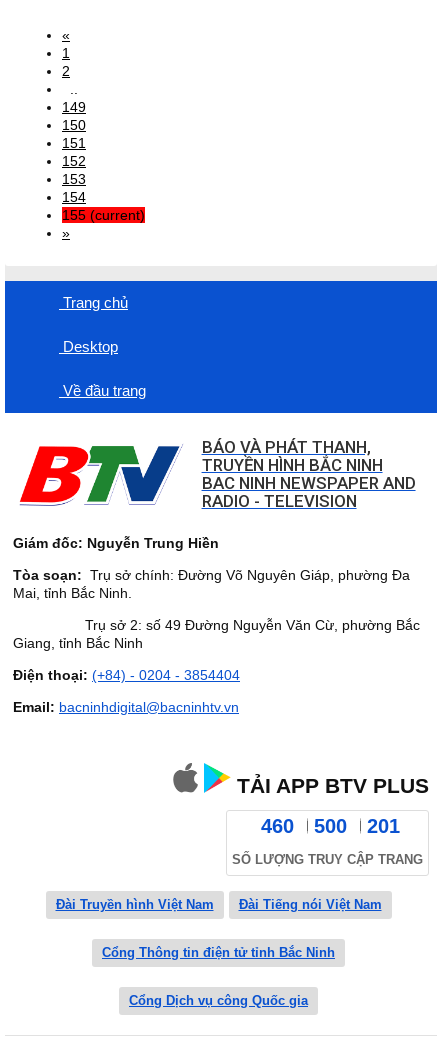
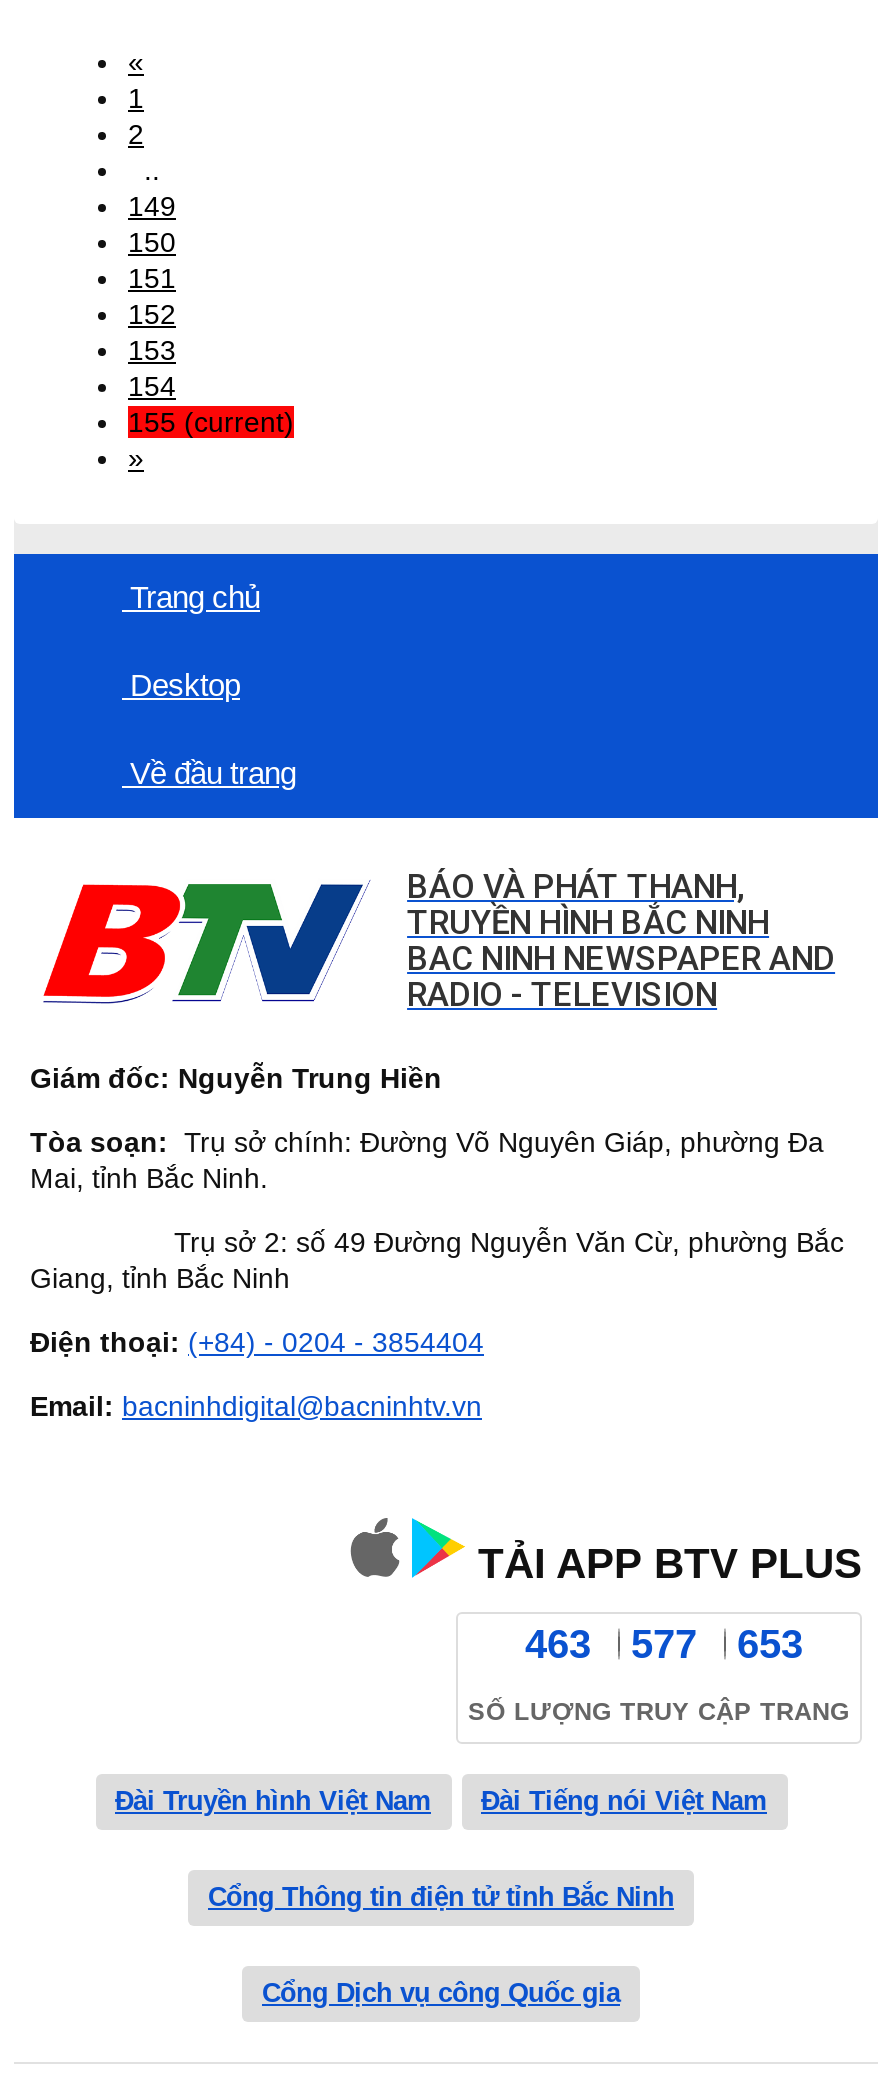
- 460
+ 463

- 500
+ 577

- 201
+ 653
